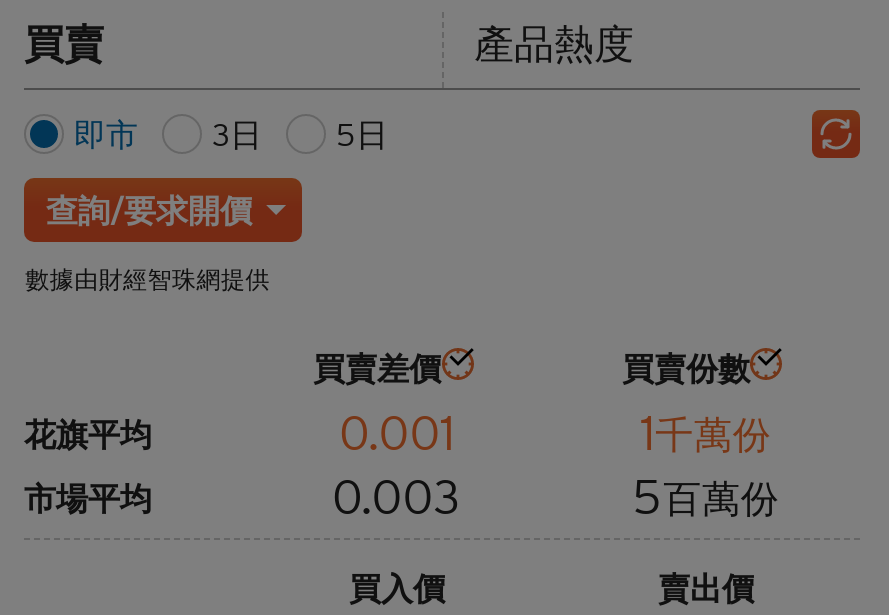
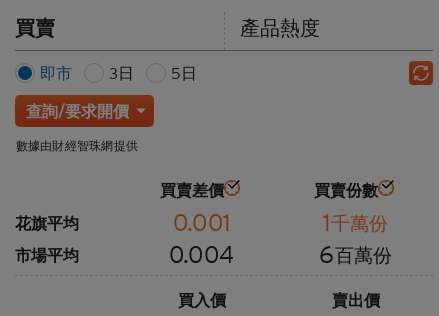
- 0.003
+ 0.004

- 5百萬份
+ 6百萬份
